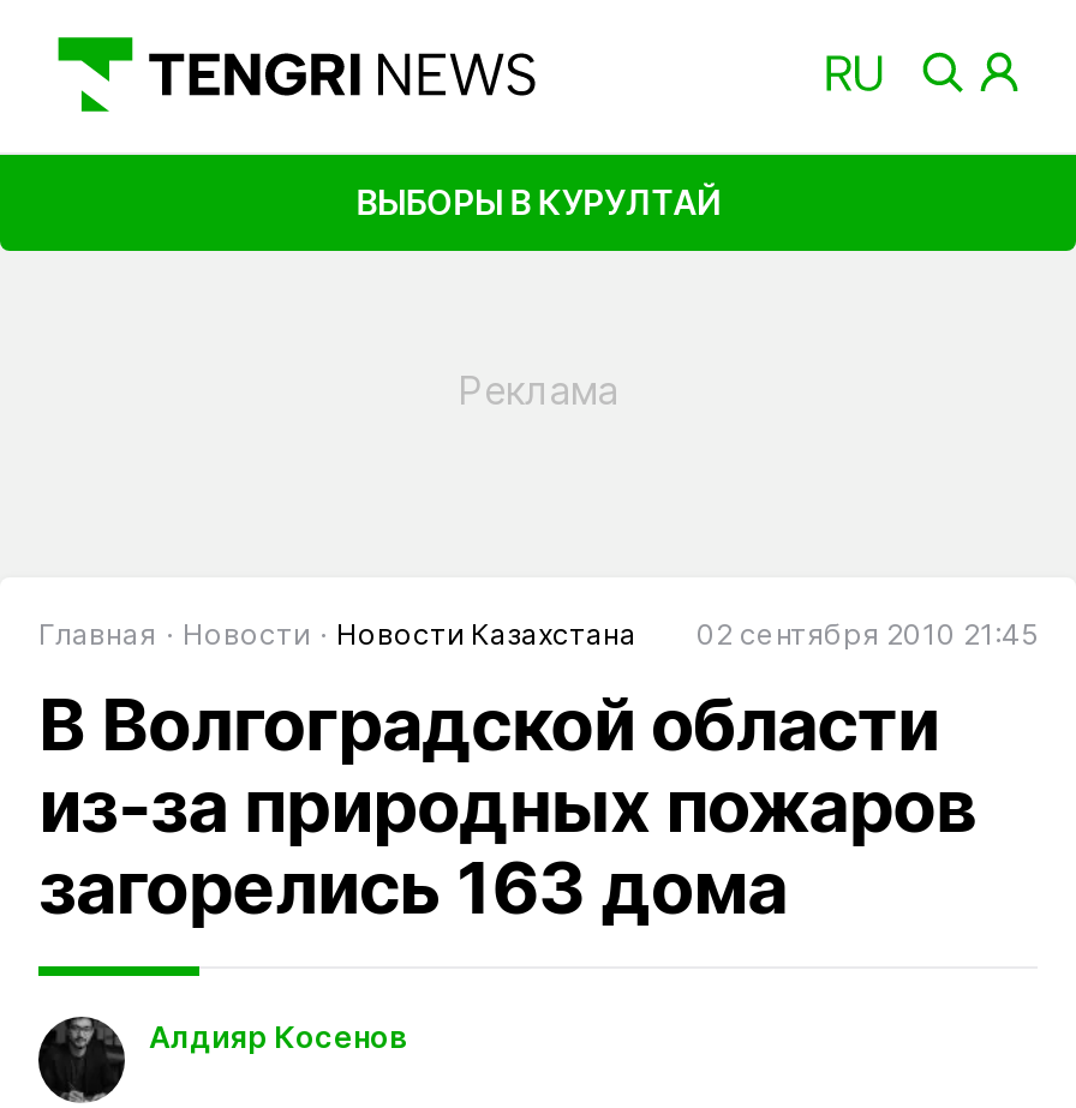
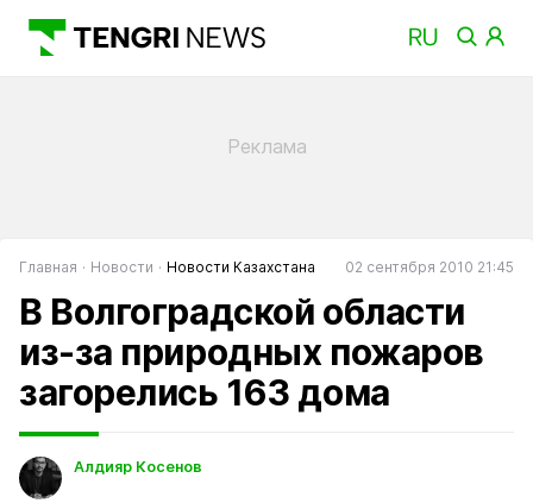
- ВЫБОРЫ В КУРУЛТАЙ
